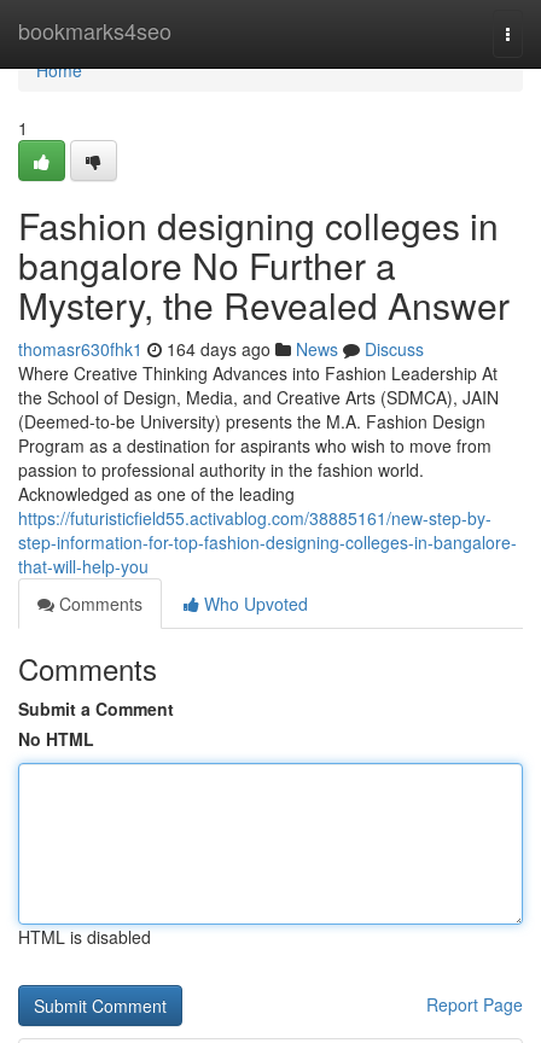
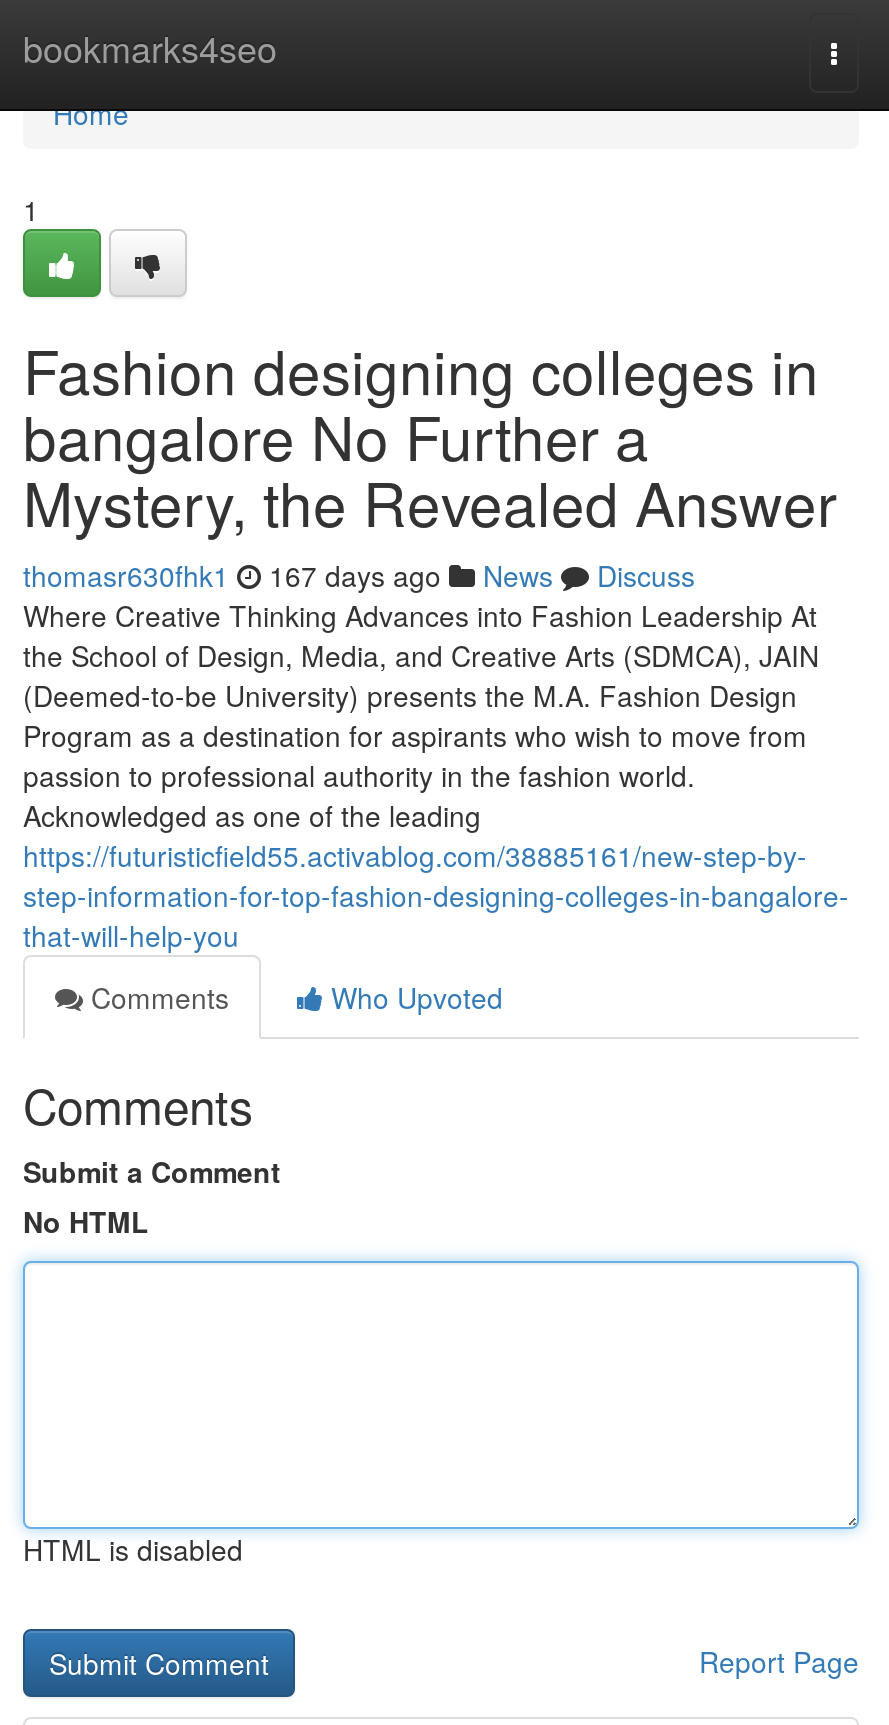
- thomasr630fhk1 164 days ago News Discuss
+ thomasr630fhk1 167 days ago News Discuss
